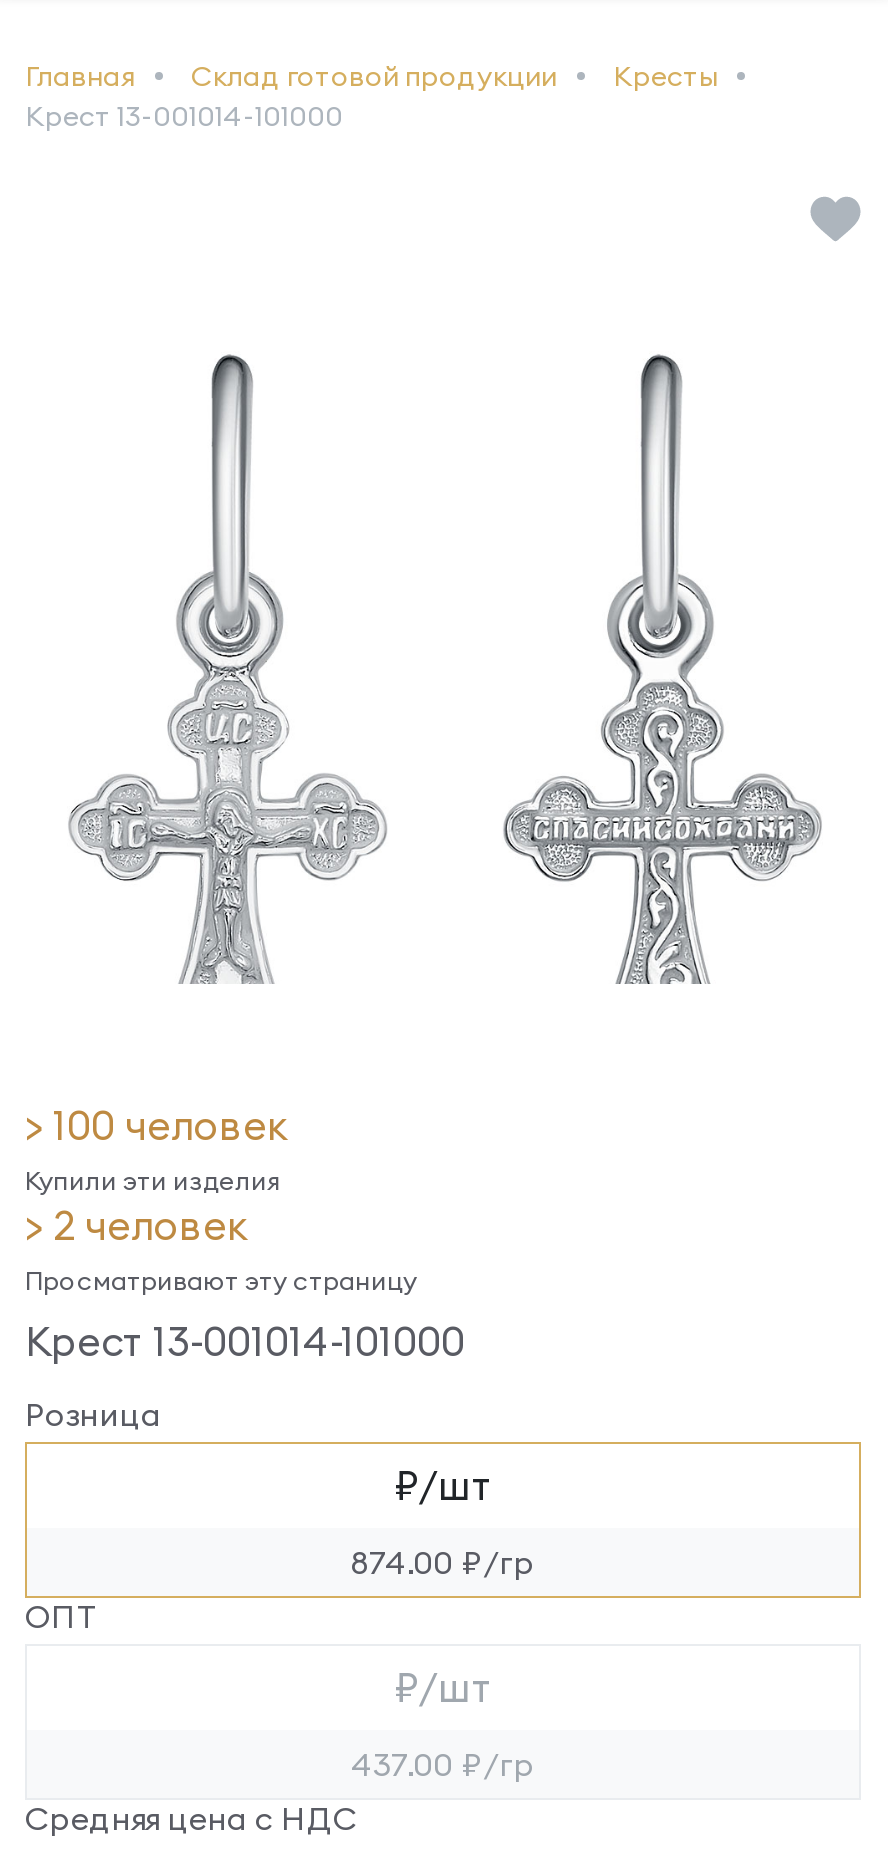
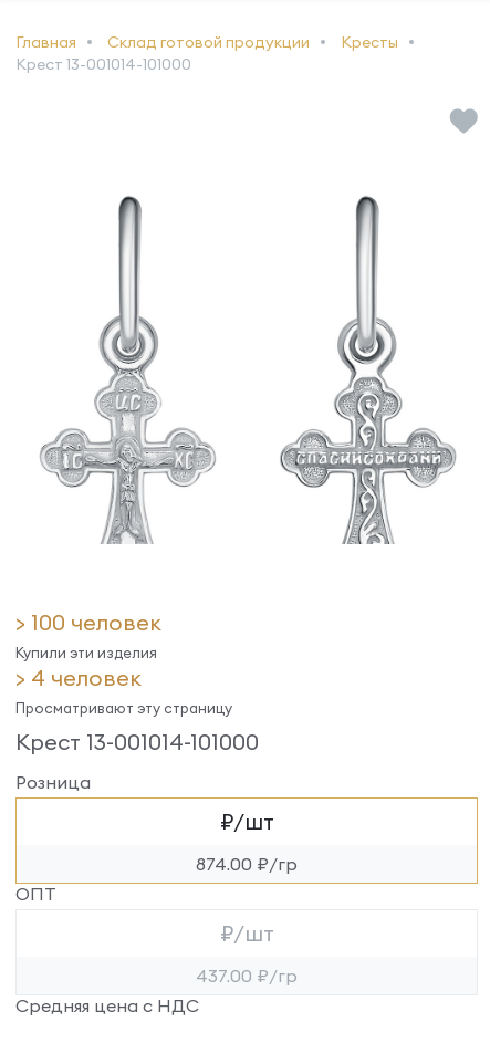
- > 2 человек
+ > 4 человек
